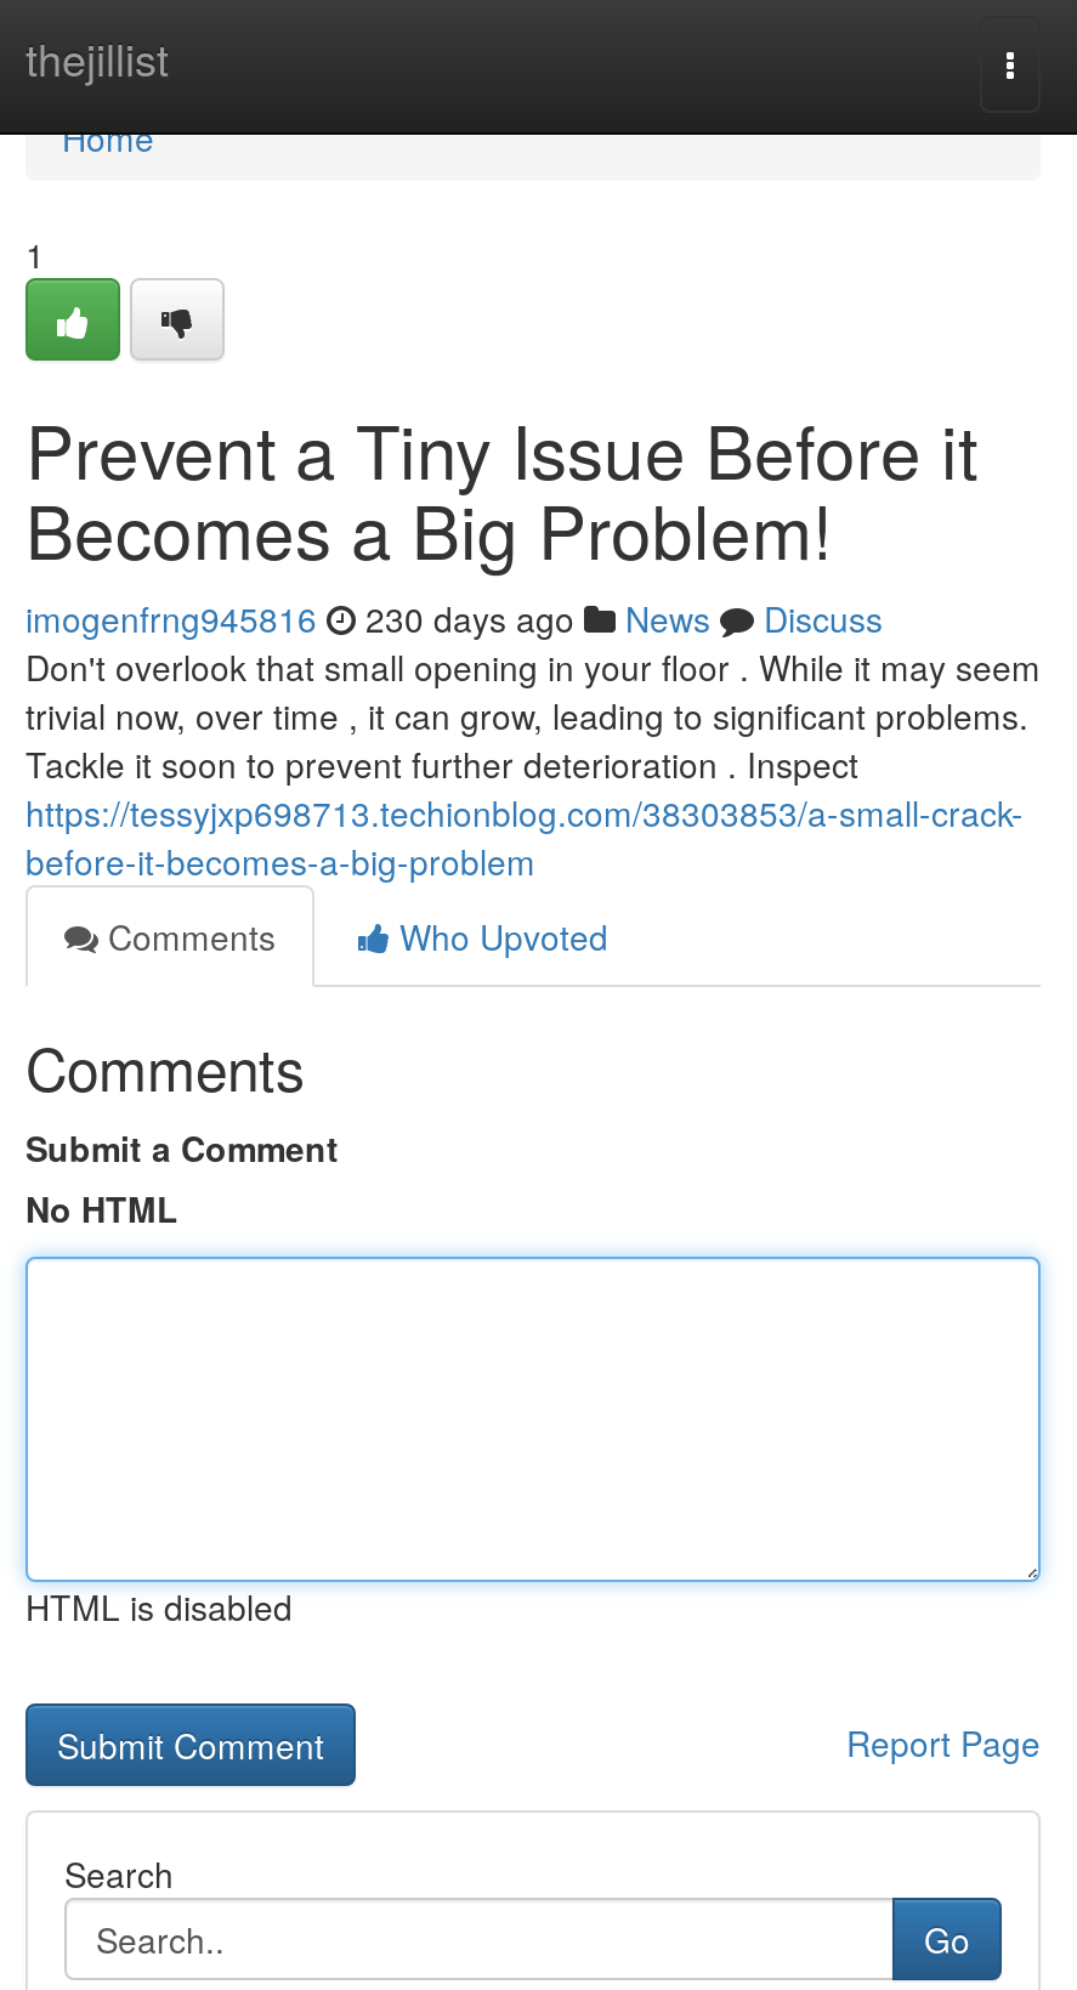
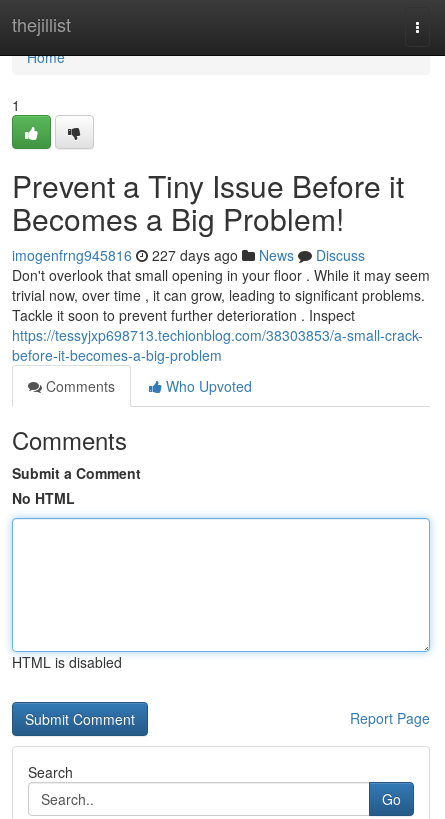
- imogenfrng945816 230 days ago News Discuss
+ imogenfrng945816 227 days ago News Discuss
